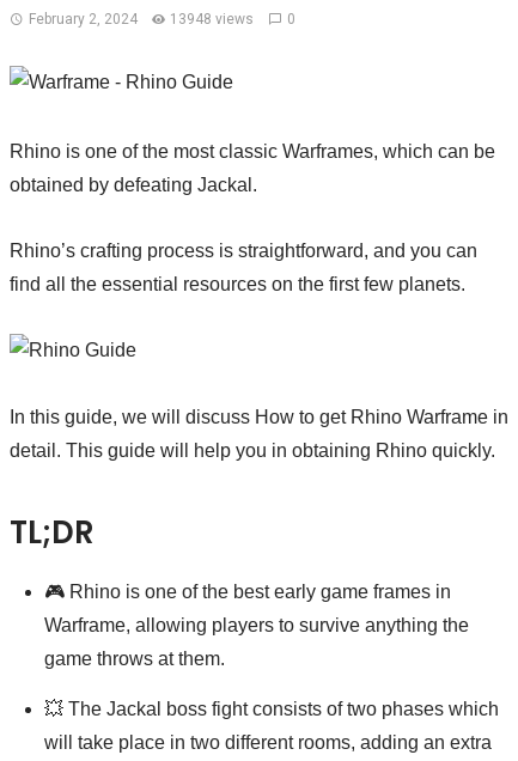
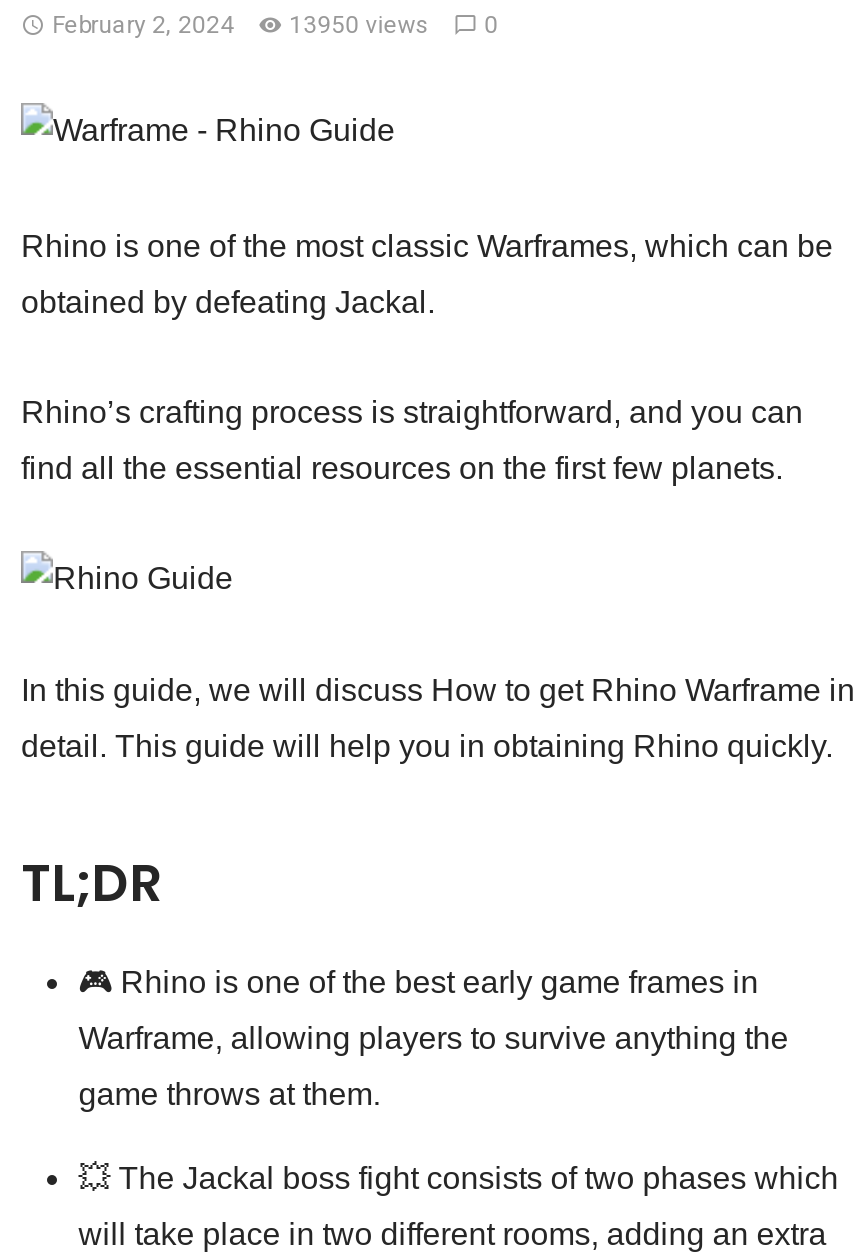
- February 2, 2024 13948 views 0
+ February 2, 2024 13950 views 0
